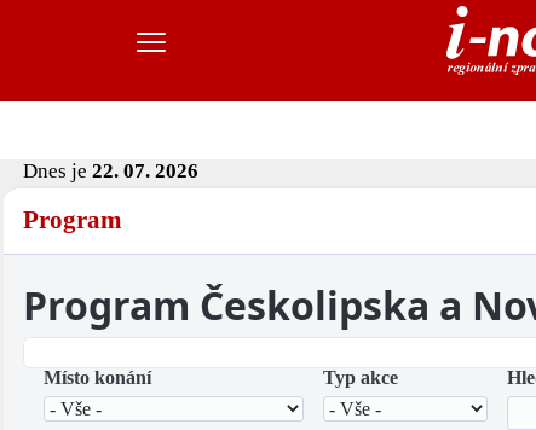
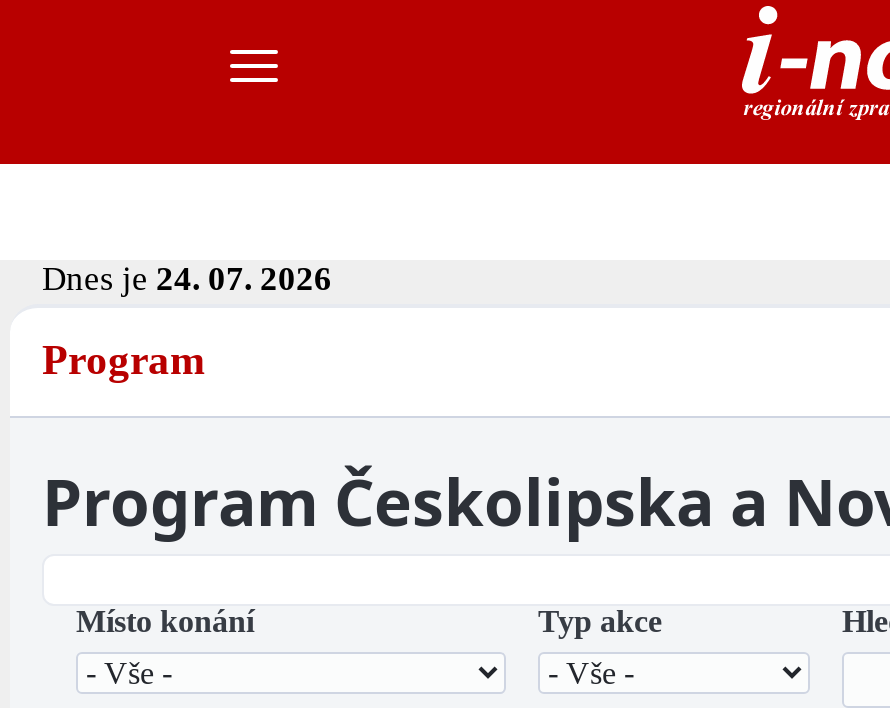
- Dnes je 22. 07. 2026
+ Dnes je 24. 07. 2026
